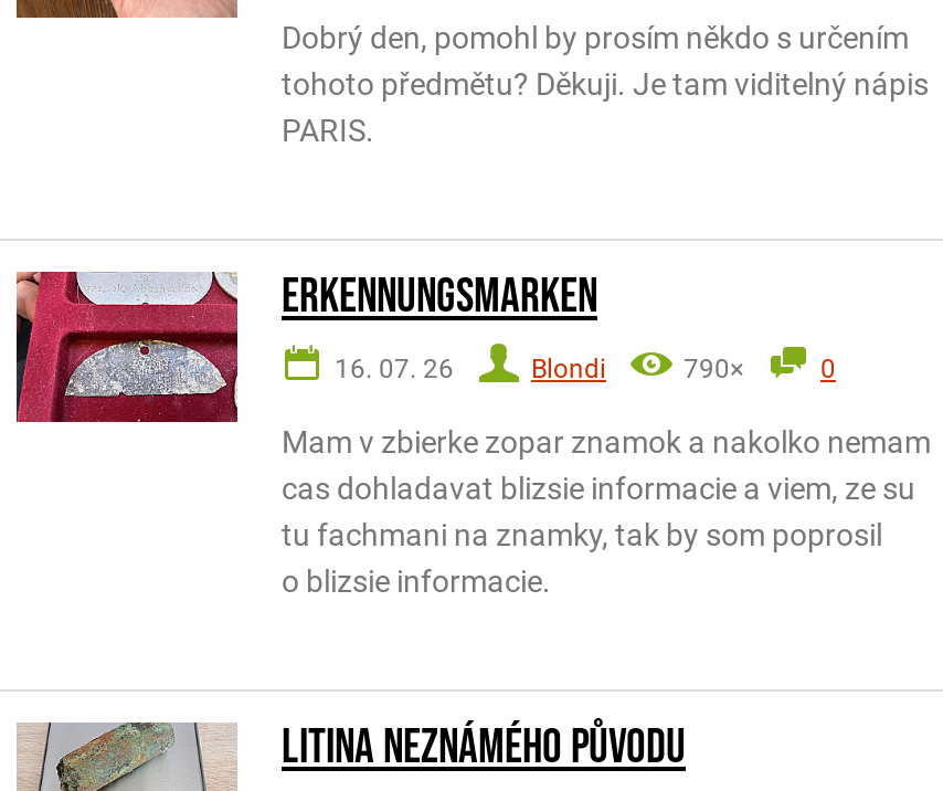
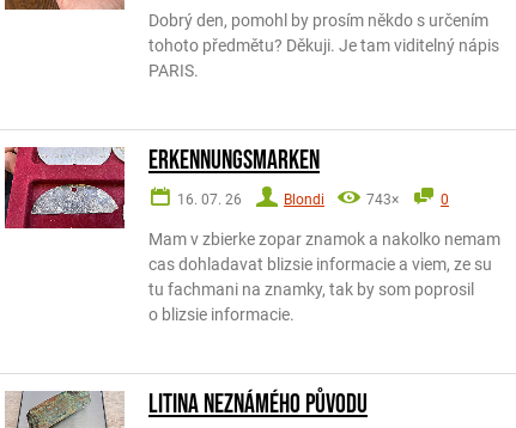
- 790×
+ 743×
